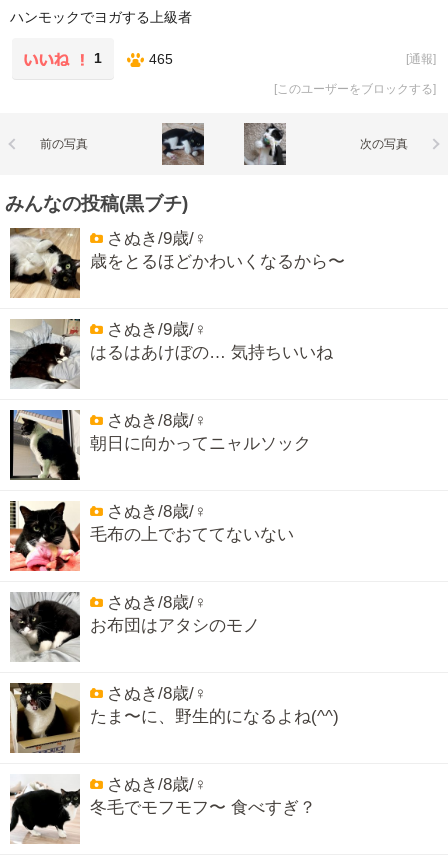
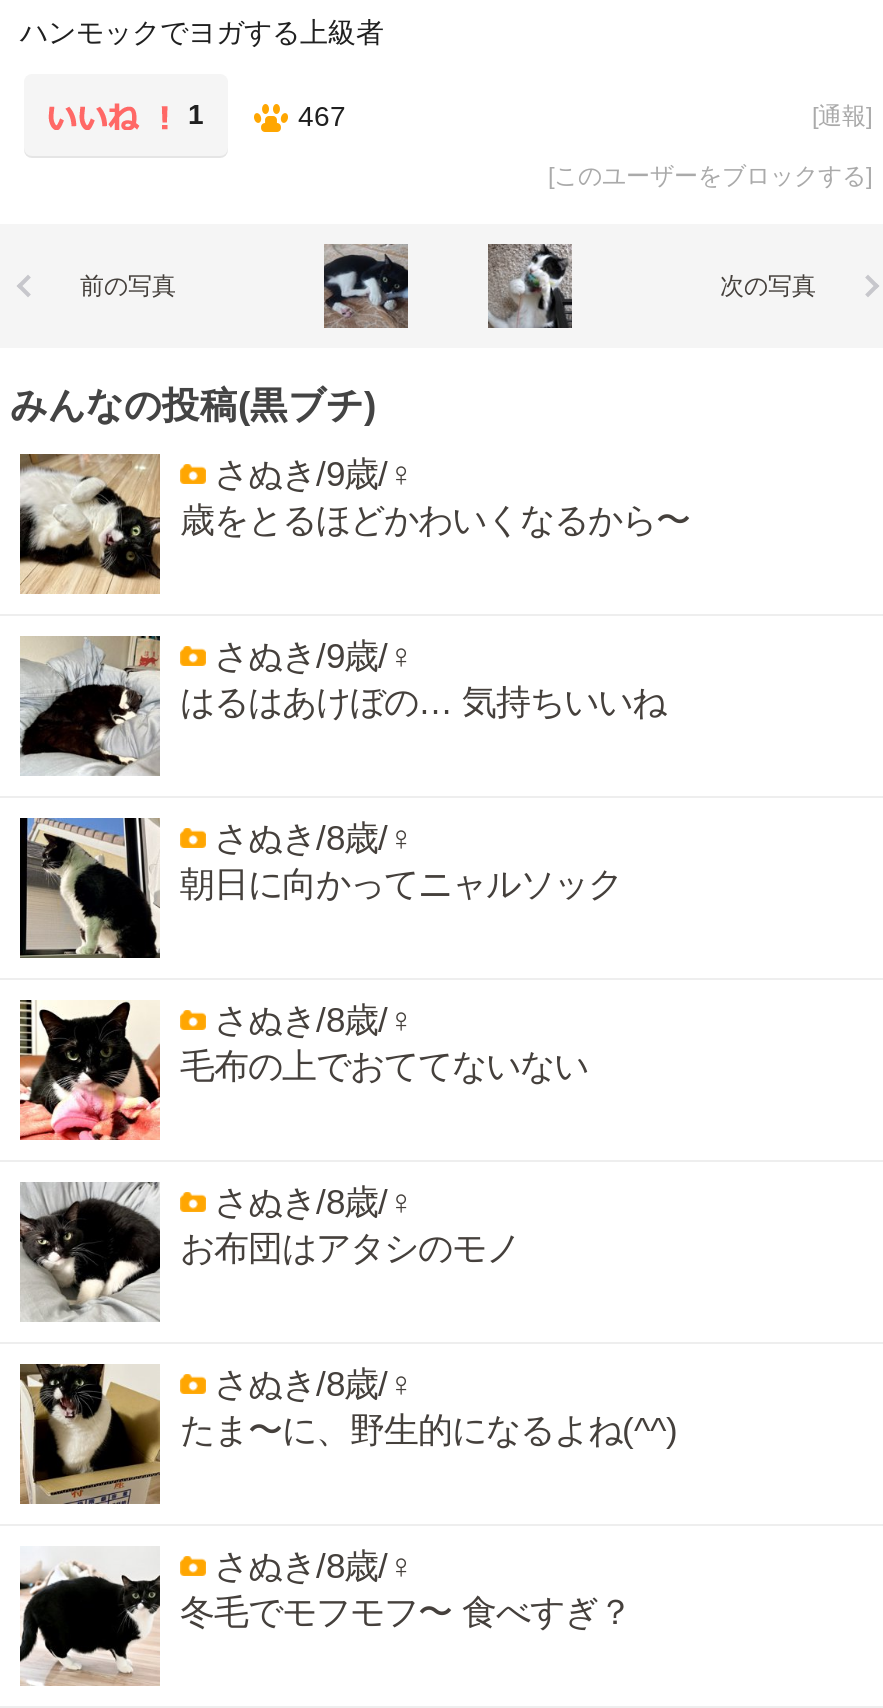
- 465
+ 467
